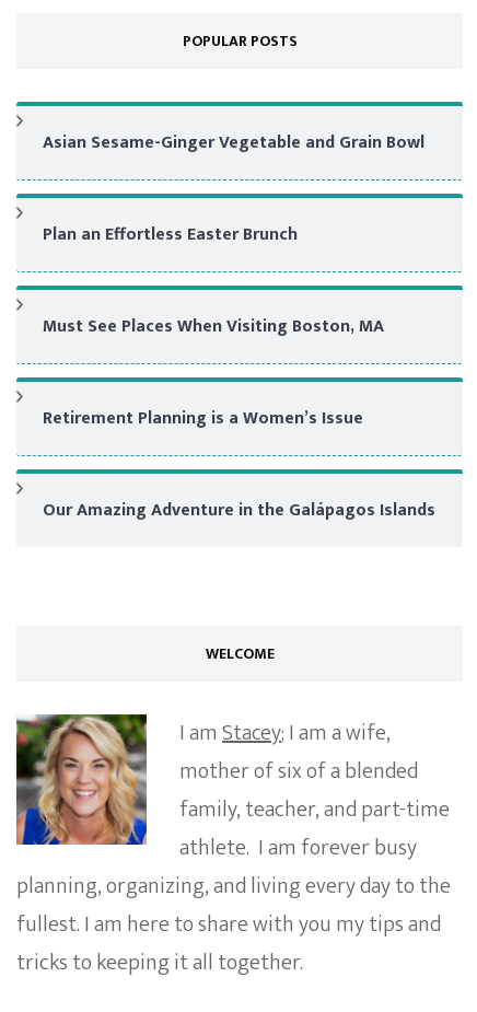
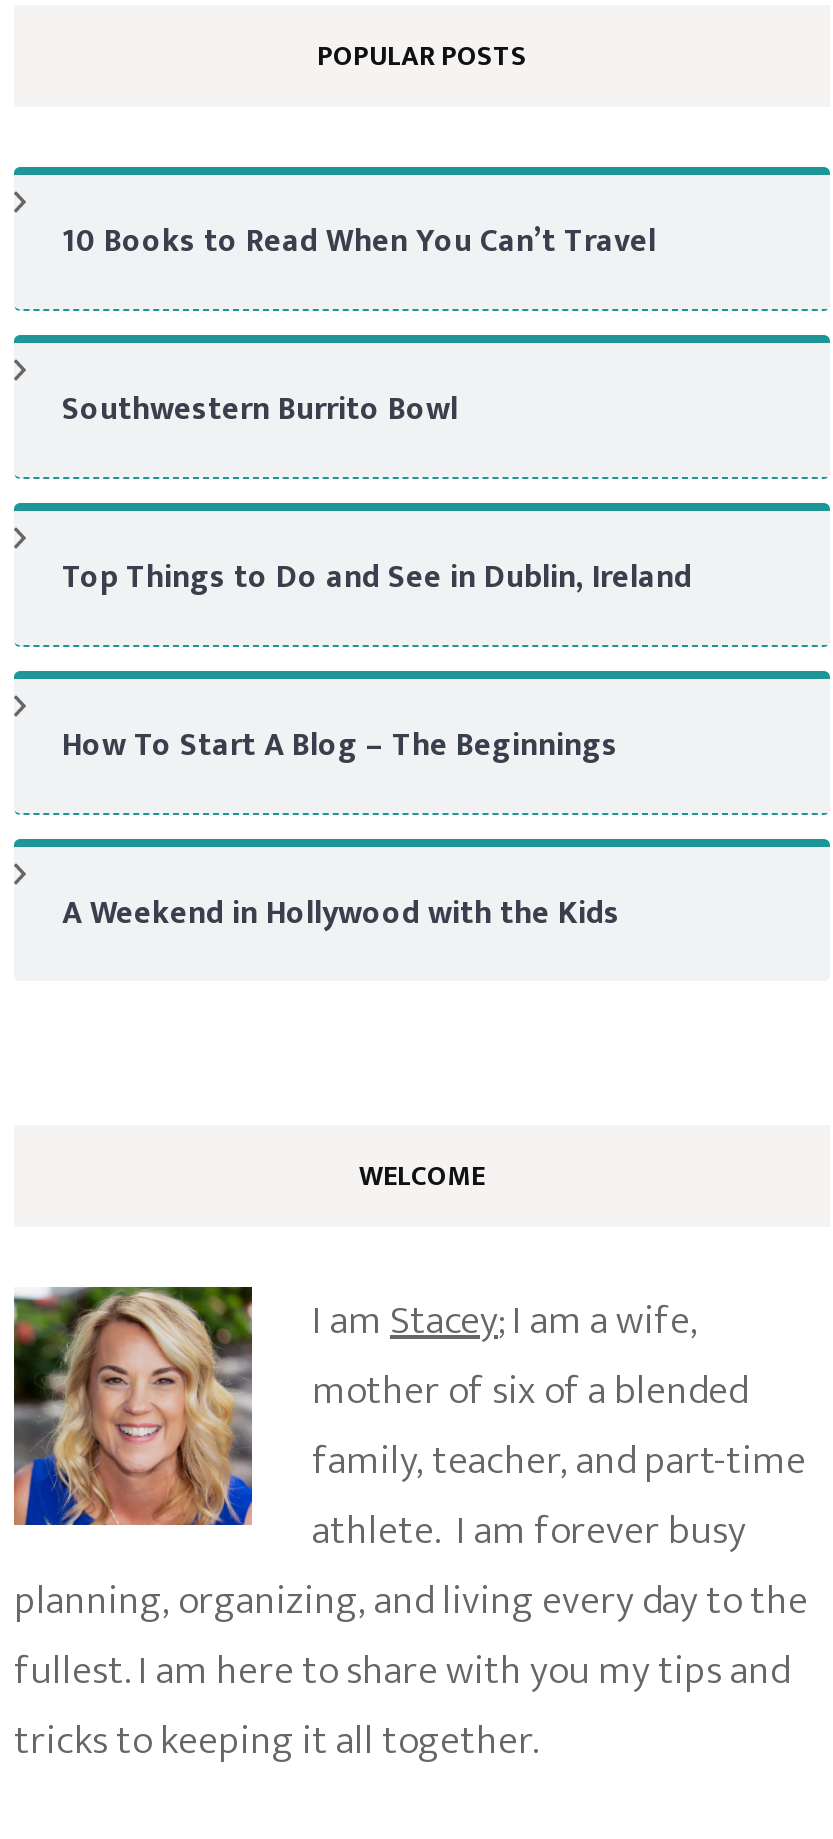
- Asian Sesame-Ginger Vegetable and Grain Bowl
+ 10 Books to Read When You Can’t Travel

- Plan an Effortless Easter Brunch
+ Southwestern Burrito Bowl

- Must See Places When Visiting Boston, MA
+ Top Things to Do and See in Dublin, Ireland

- Retirement Planning is a Women’s Issue
+ How To Start A Blog – The Beginnings

- Our Amazing Adventure in the Galápagos Islands
+ A Weekend in Hollywood with the Kids
